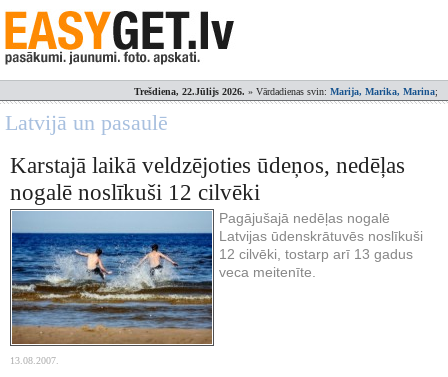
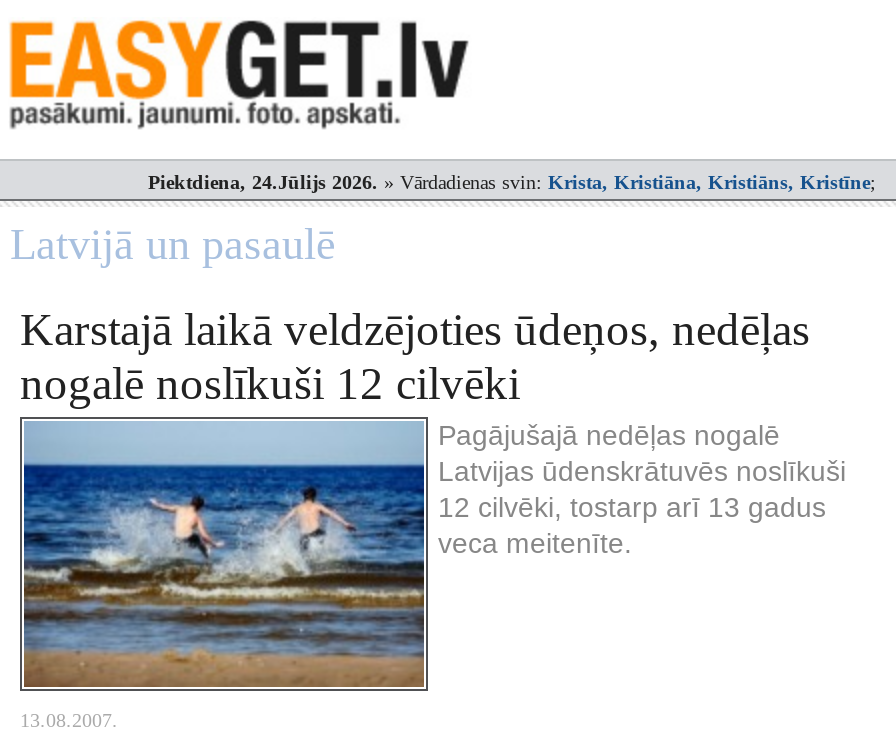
- Trešdiena, 22.Jūlijs 2026.» Vārdadienas svin: Marija, Marika, Marina;
+ Piektdiena, 24.Jūlijs 2026.» Vārdadienas svin: Krista, Kristiāna, Kristiāns, Kristīne;
